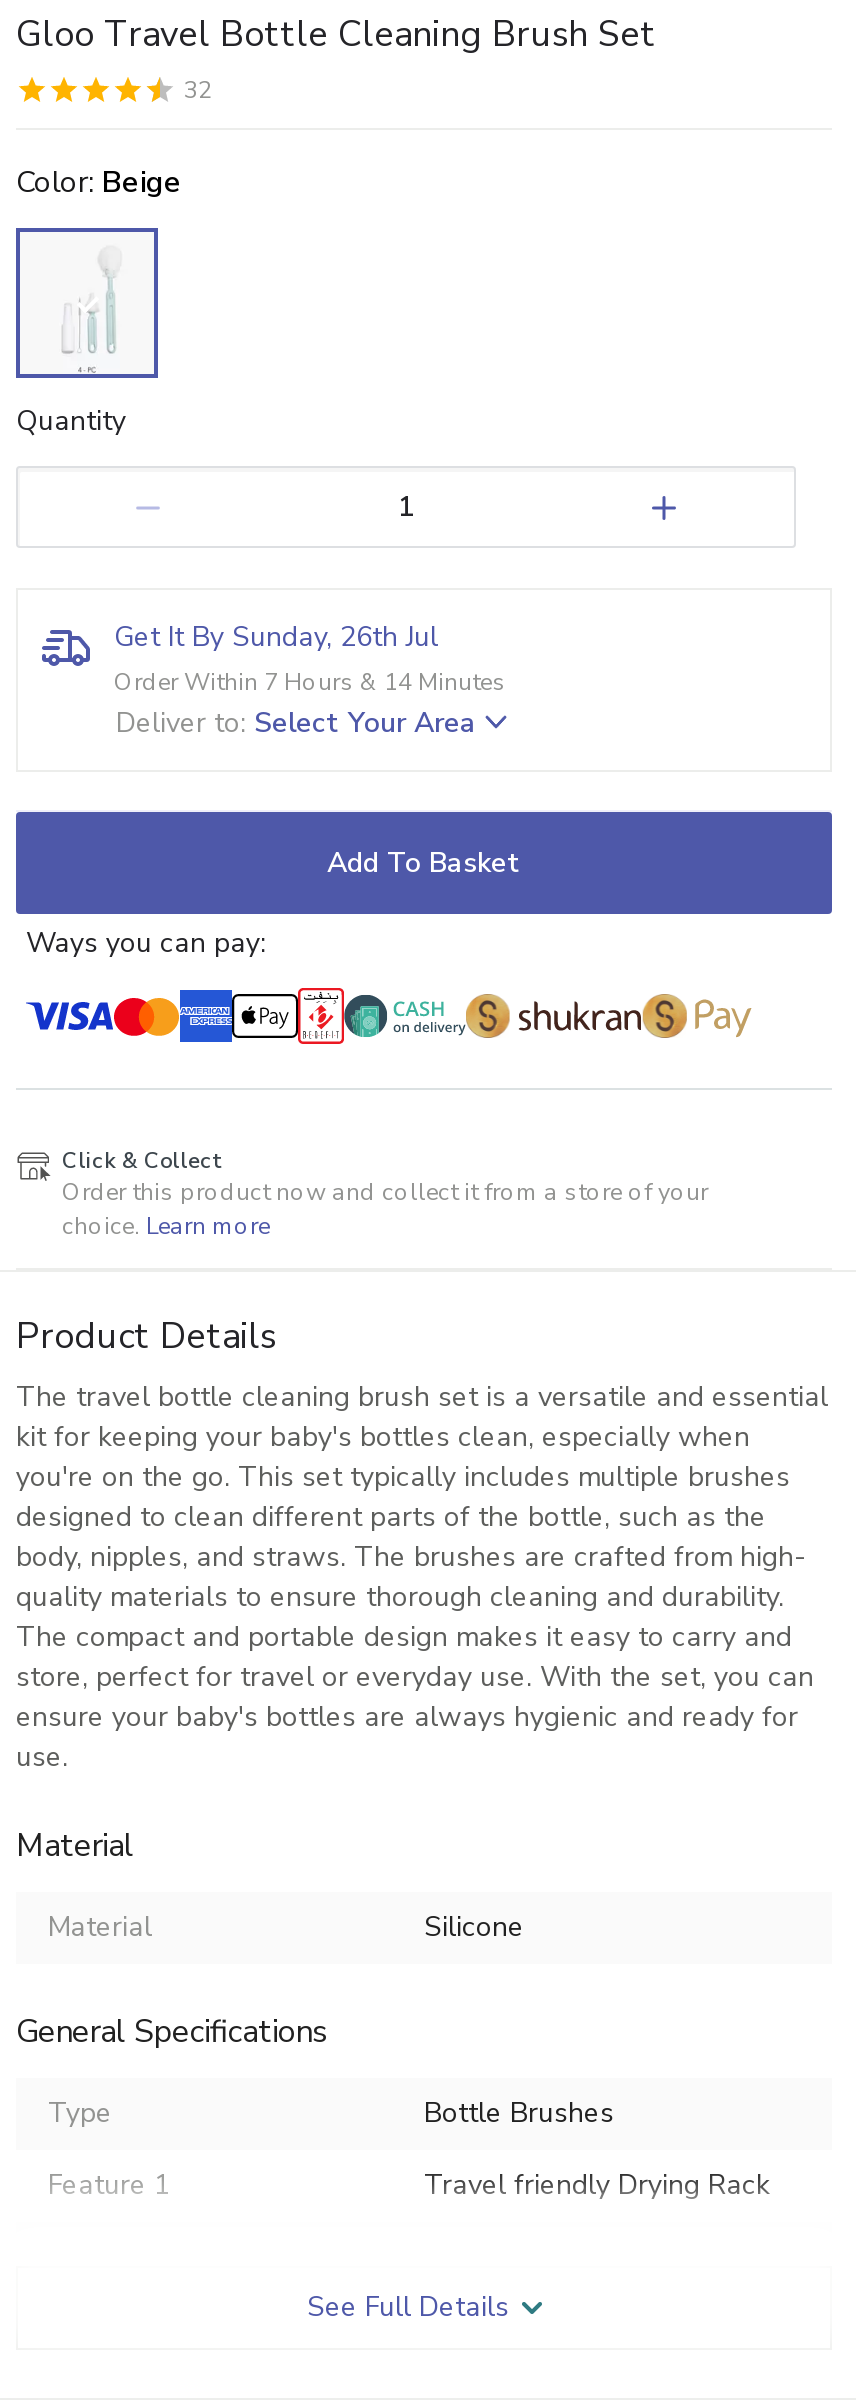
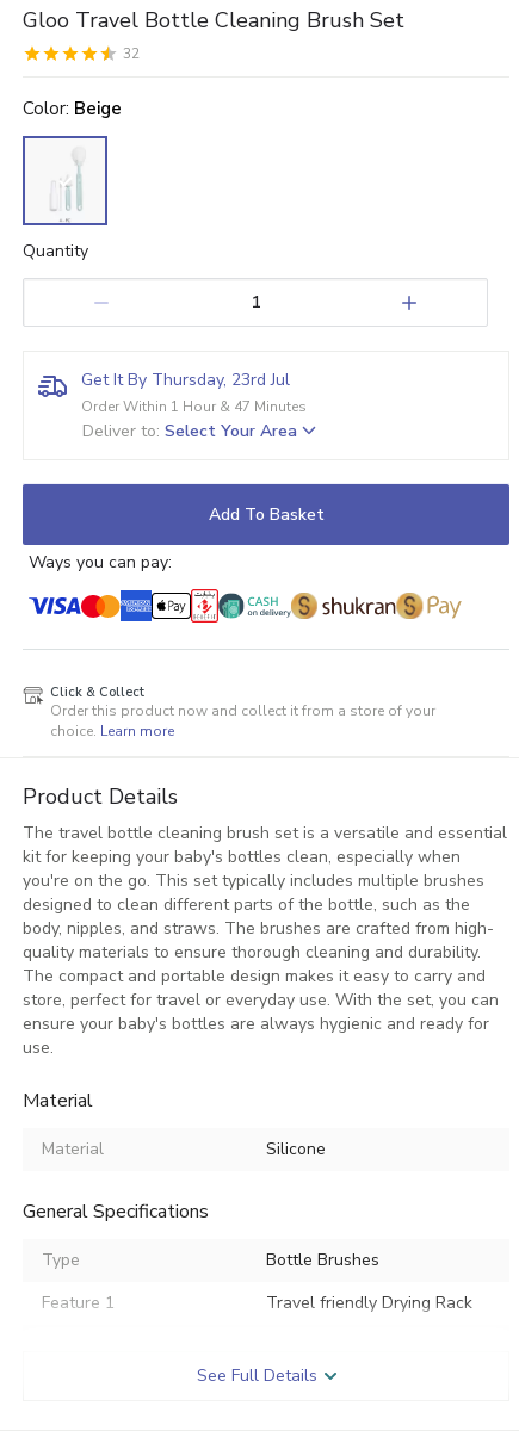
- Get It By Sunday, 26th Jul
+ Get It By Thursday, 23rd Jul

- Order Within 7 Hours & 14 Minutes
+ Order Within 1 Hour & 47 Minutes
